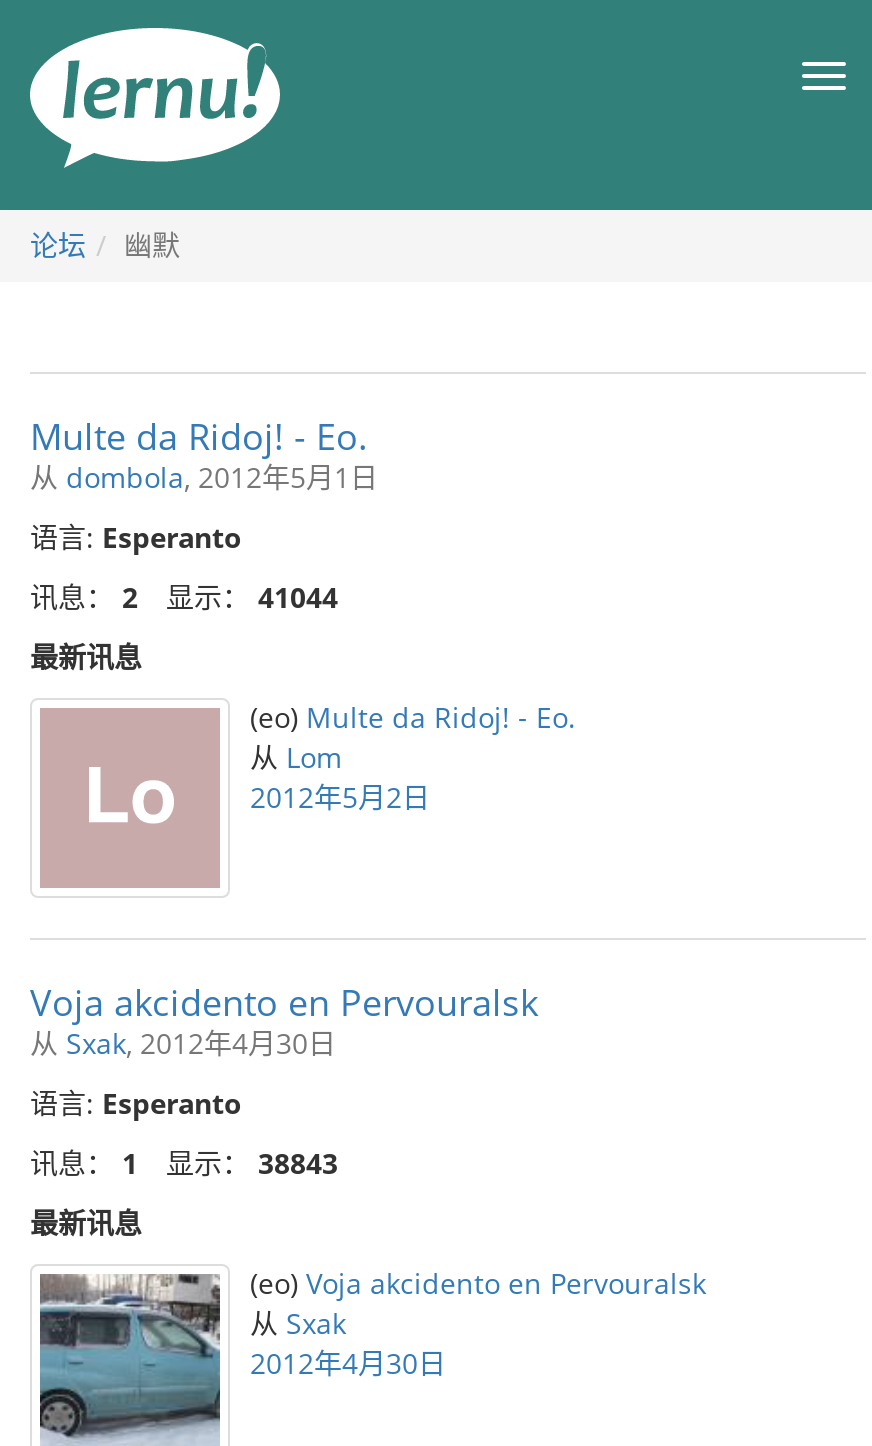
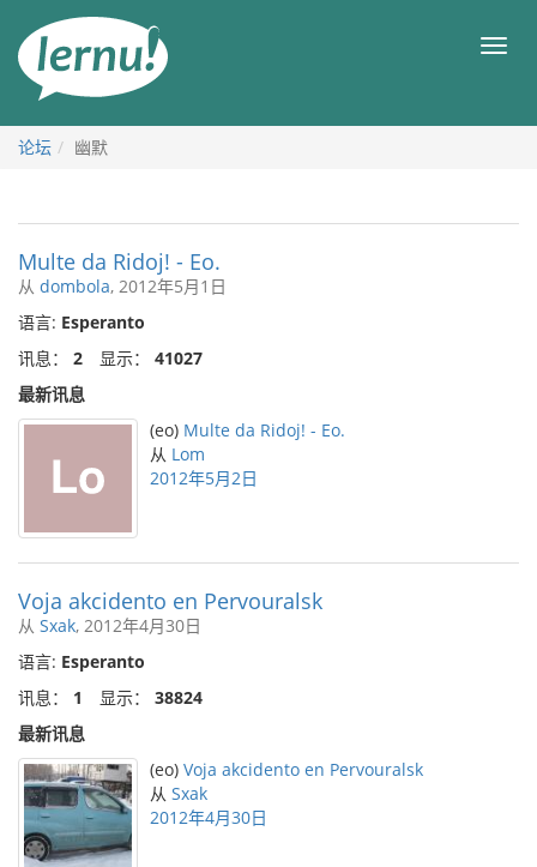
- 讯息：2 显示：41044
+ 讯息：2 显示：41027

- 讯息：1 显示：38843
+ 讯息：1 显示：38824
